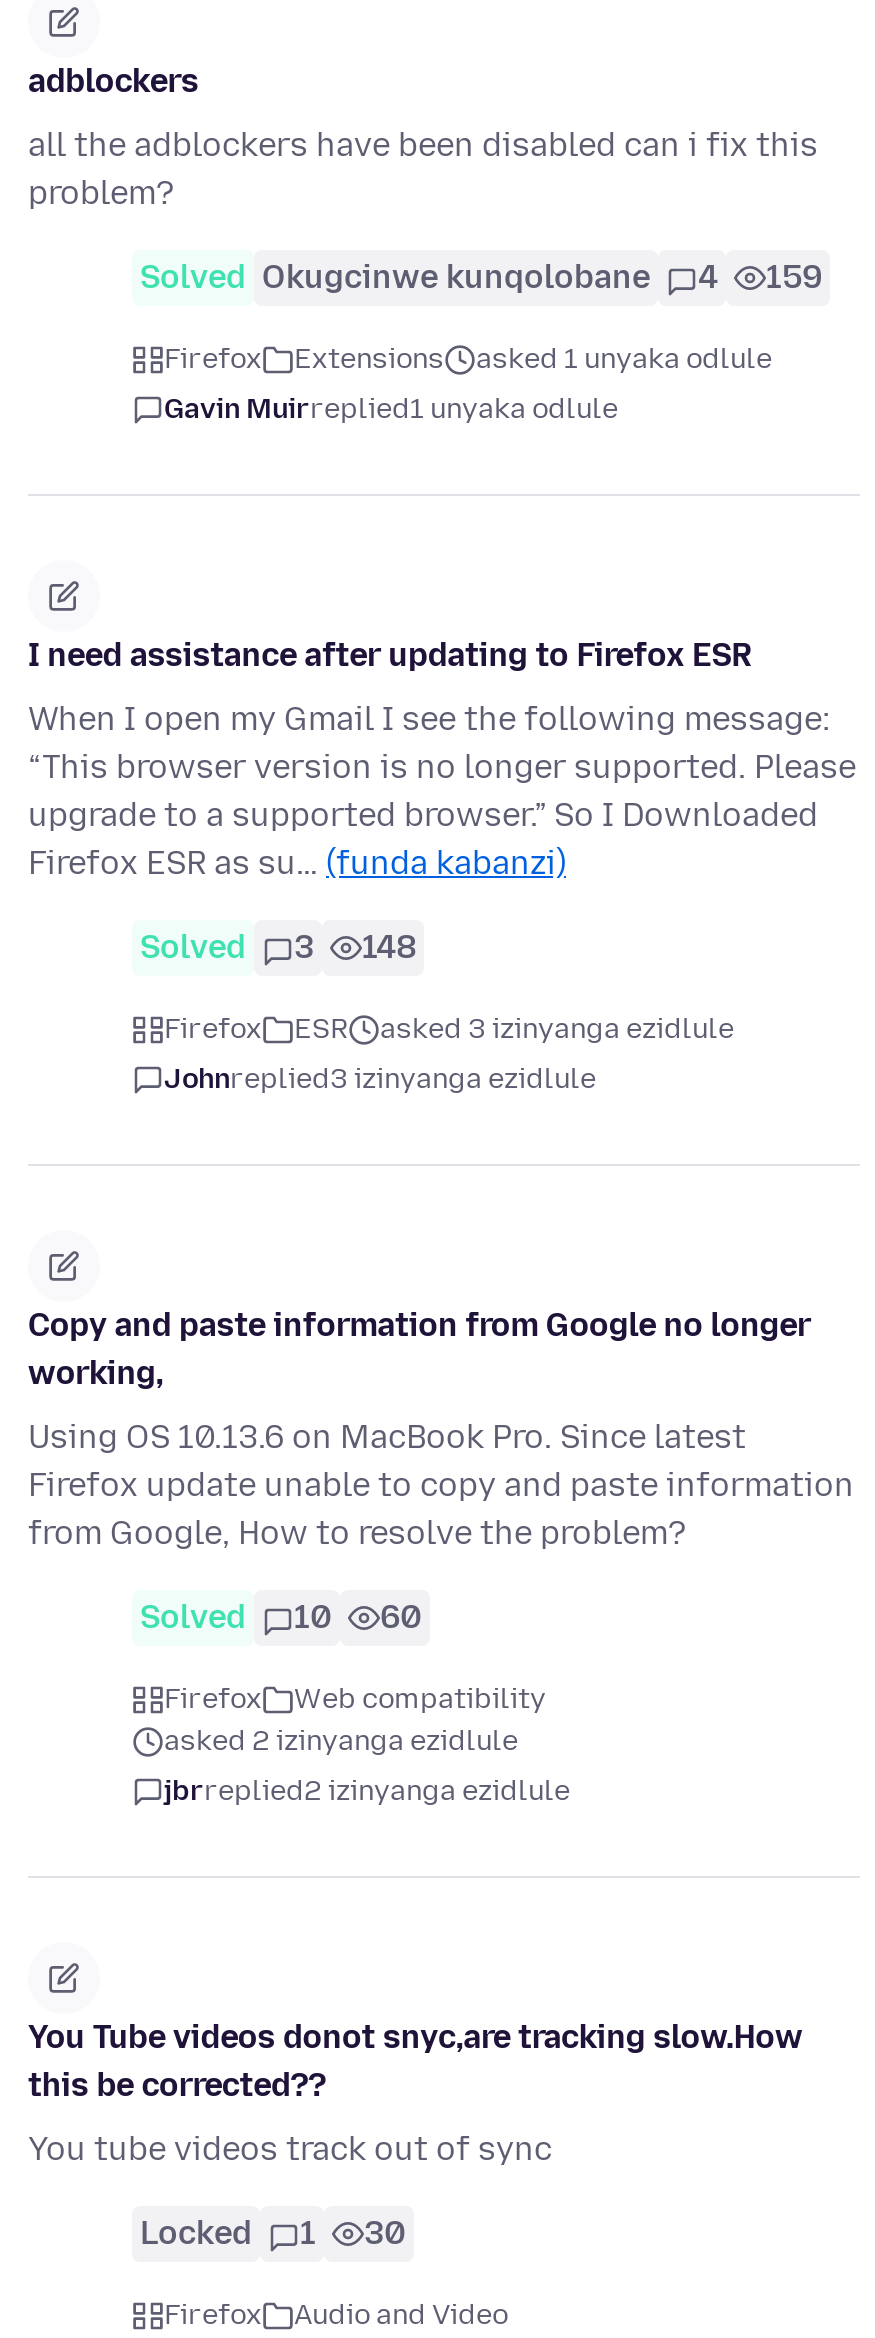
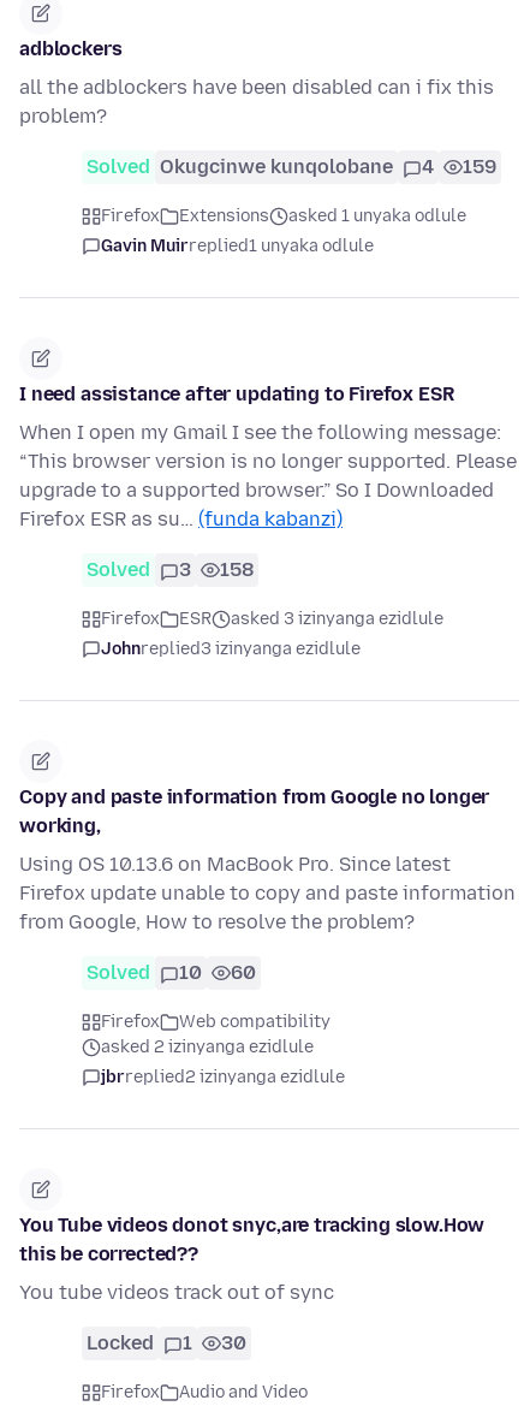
- Solved 3 148
+ Solved 3 158
